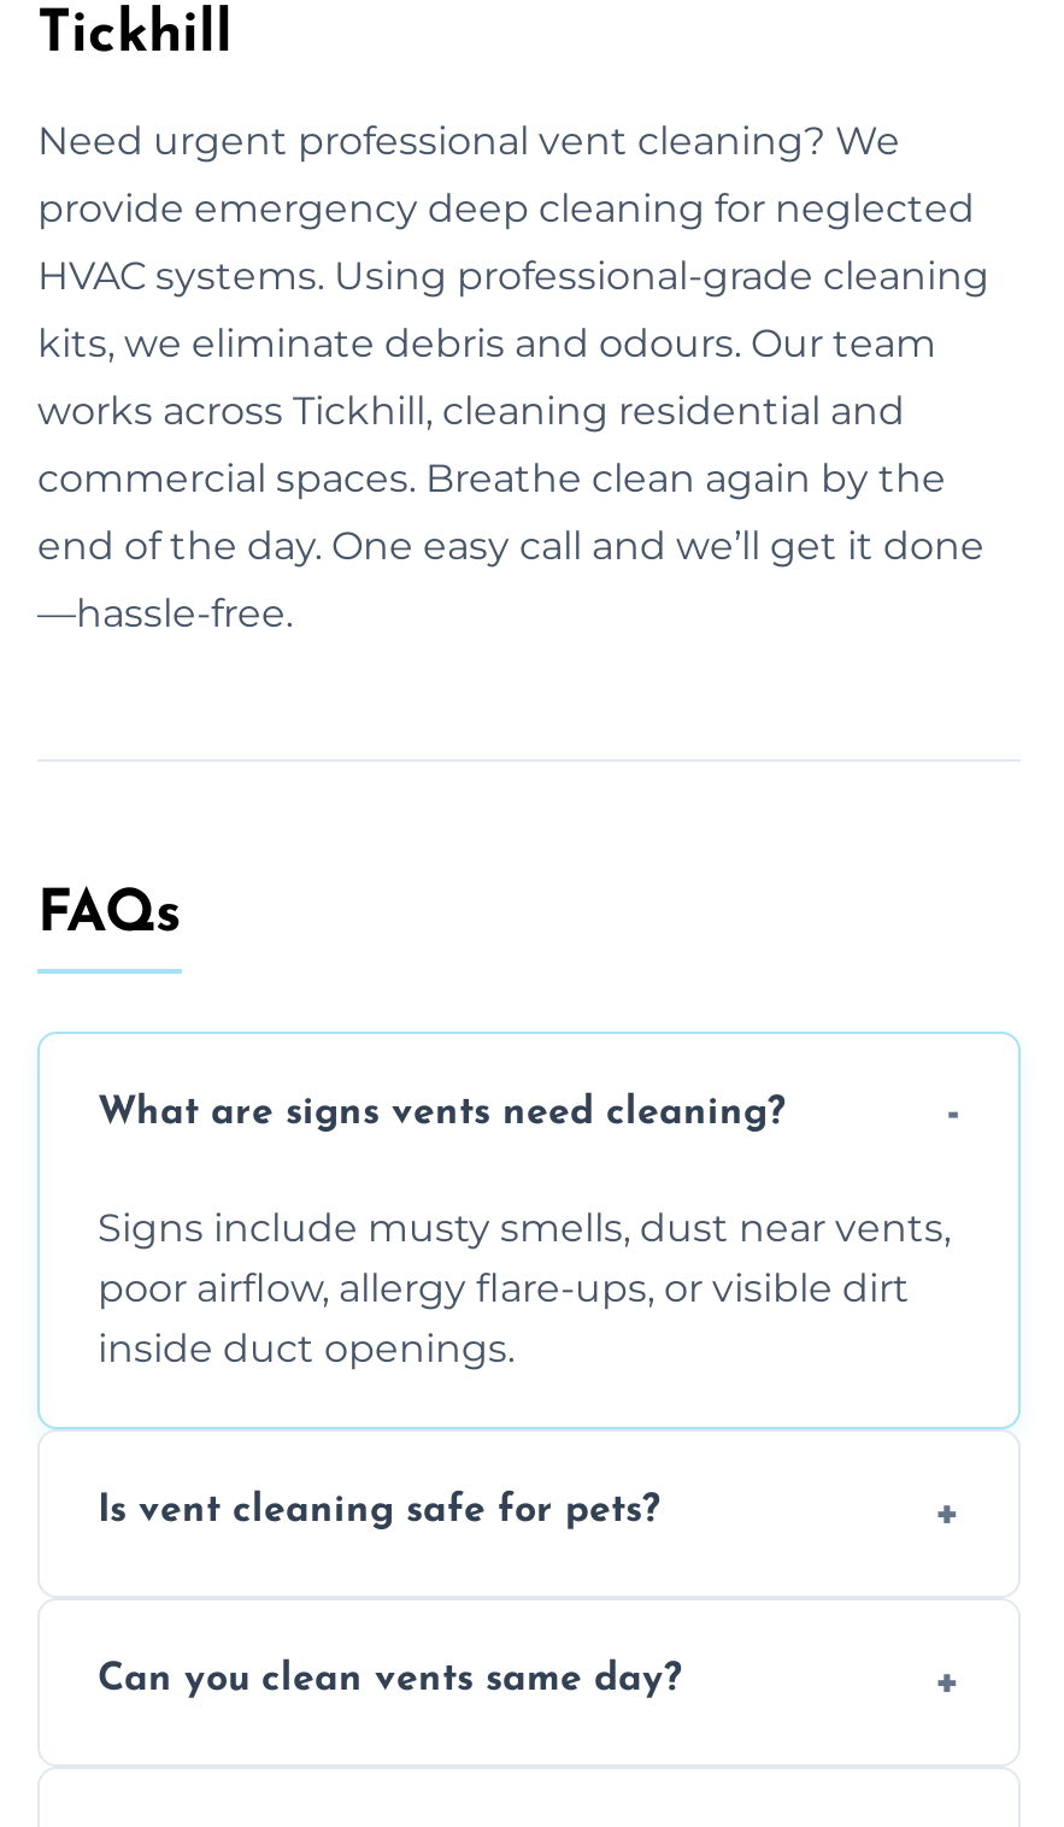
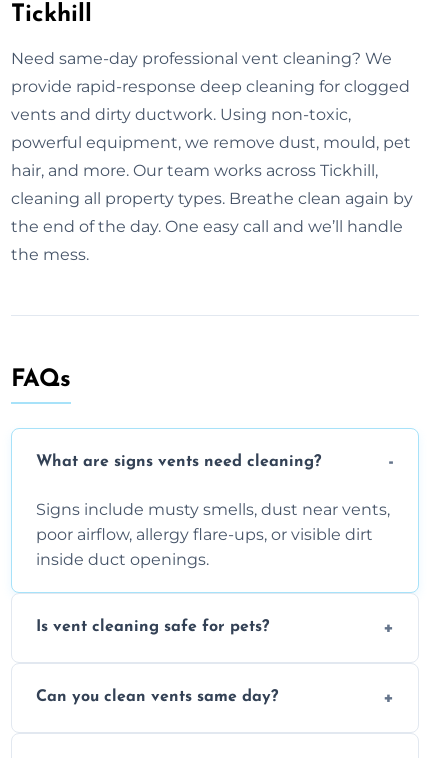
- Need urgent professional vent cleaning? We
+ Need same-day professional vent cleaning? We

- provide emergency deep cleaning for neglected
+ provide rapid-response deep cleaning for clogged

- HVAC systems. Using professional-grade cleaning
+ vents and dirty ductwork. Using non-toxic,

- kits, we eliminate debris and odours. Our team
+ powerful equipment, we remove dust, mould, pet

- works across Tickhill, cleaning residential and
+ hair, and more. Our team works across Tickhill,

- commercial spaces. Breathe clean again by the
+ cleaning all property types. Breathe clean again by

- end of the day. One easy call and we’ll get it done
+ the end of the day. One easy call and we’ll handle

- —hassle-free.
+ the mess.
